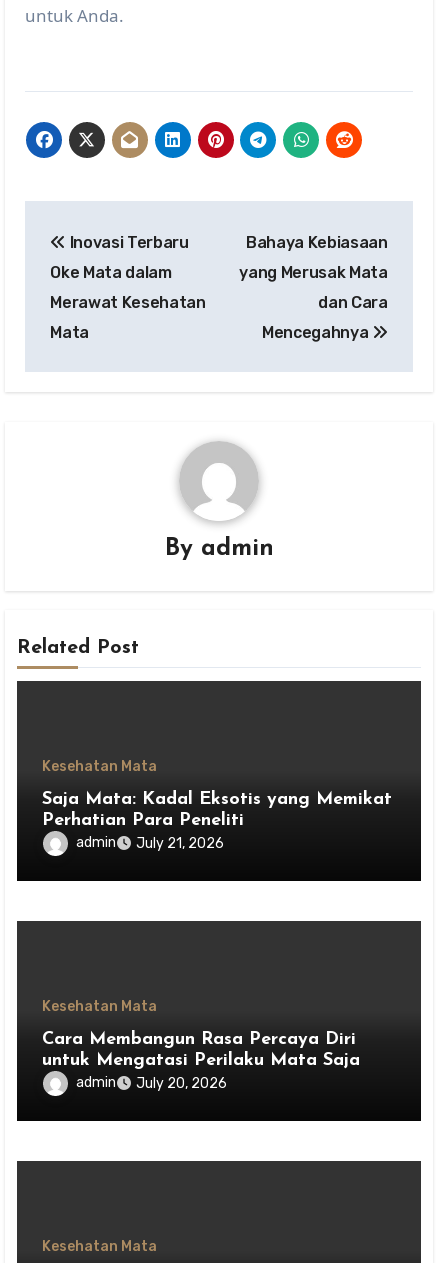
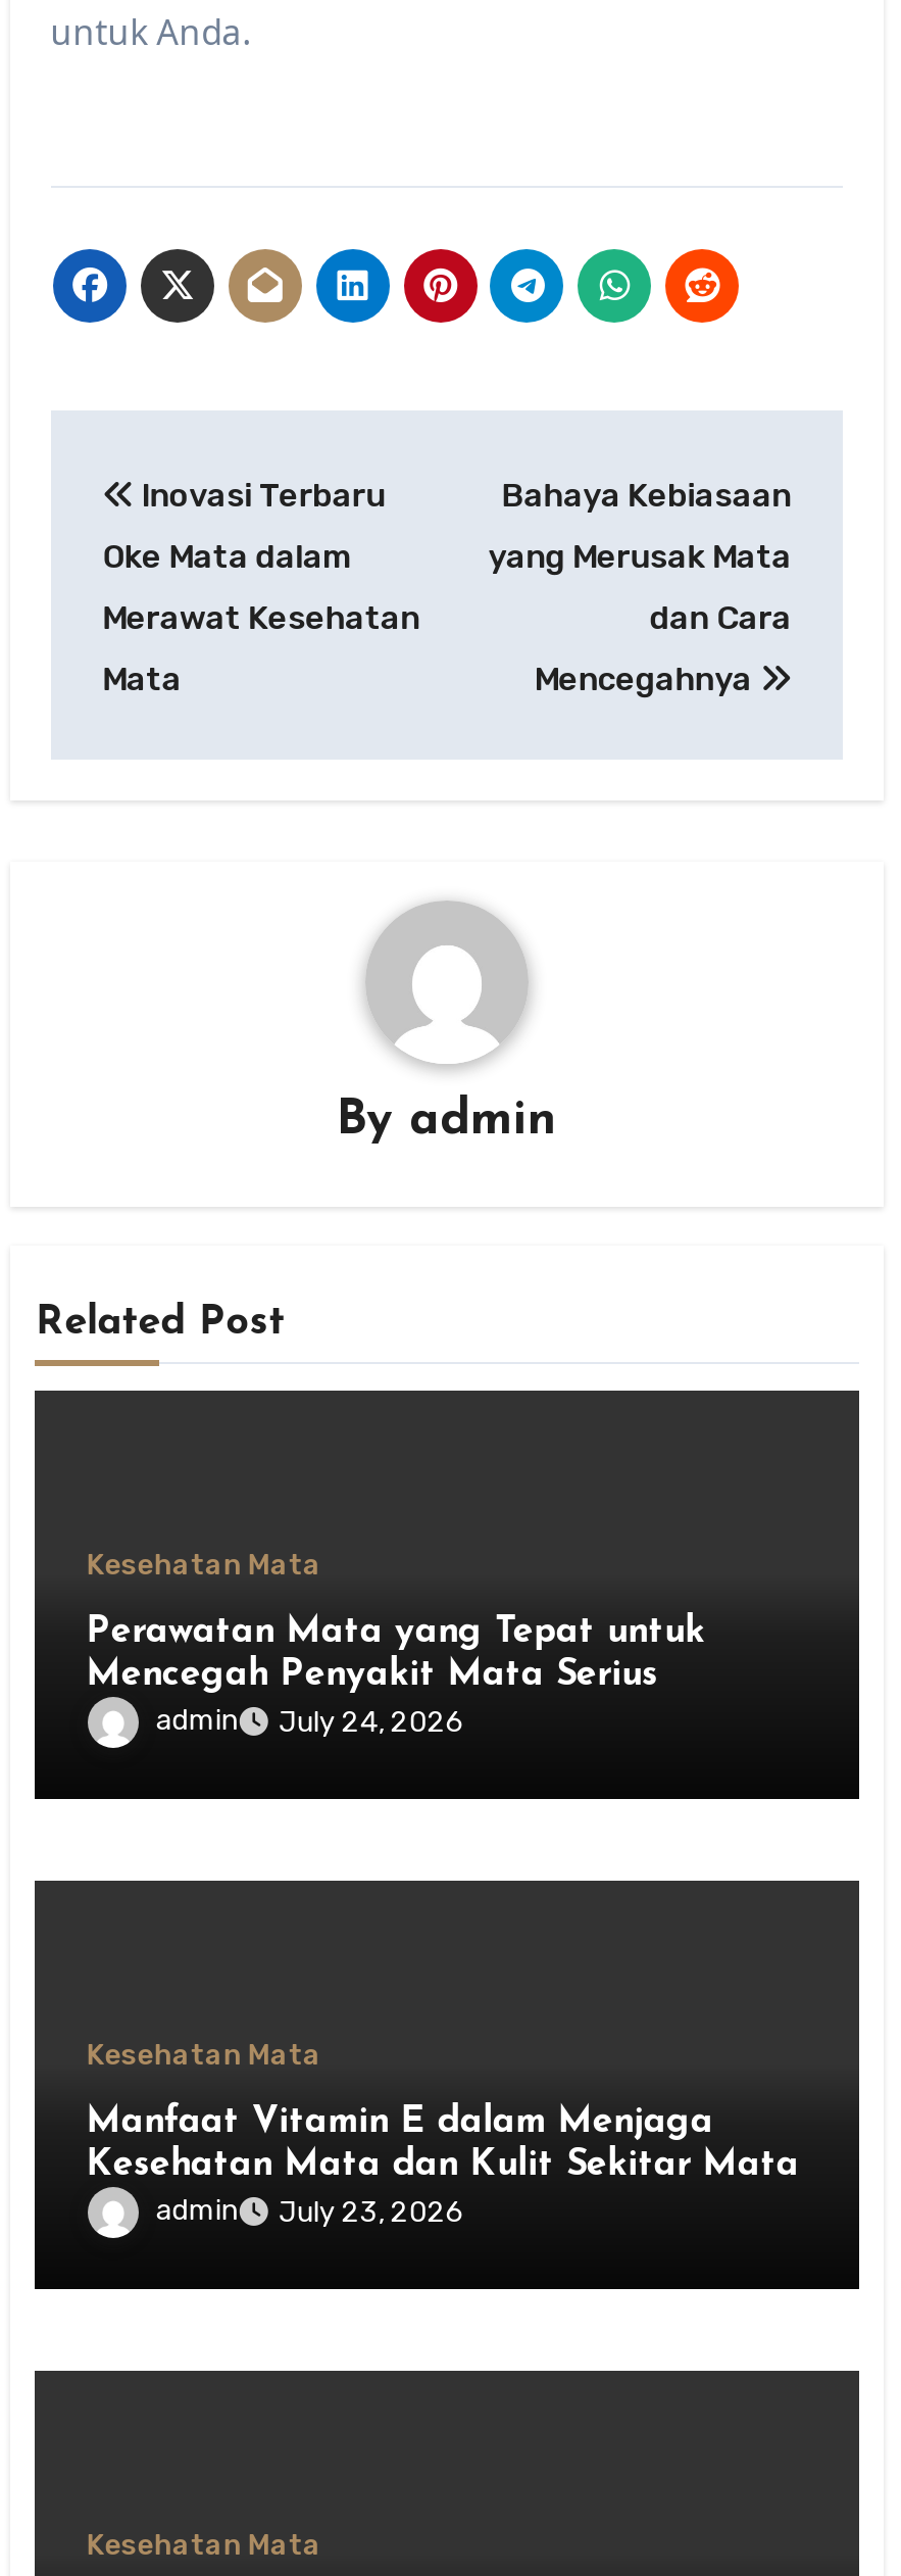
- Saja Mata: Kadal Eksotis yang Memikat
- Perhatian Para Peneliti
+ Perawatan Mata yang Tepat untuk
+ Mencegah Penyakit Mata Serius

- admin July 21, 2026
+ admin July 24, 2026

- Cara Membangun Rasa Percaya Diri
- untuk Mengatasi Perilaku Mata Saja
+ Manfaat Vitamin E dalam Menjaga
+ Kesehatan Mata dan Kulit Sekitar Mata

- admin July 20, 2026
+ admin July 23, 2026
